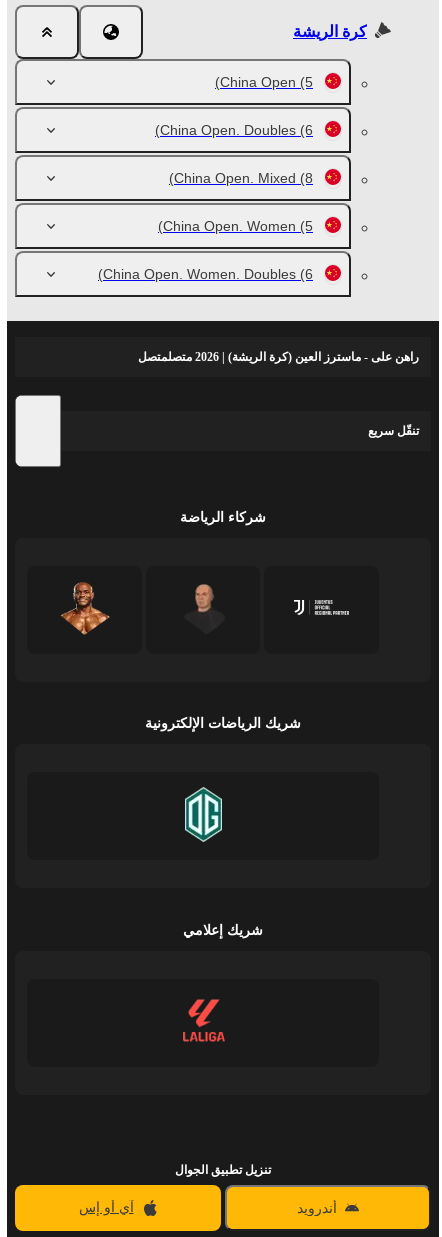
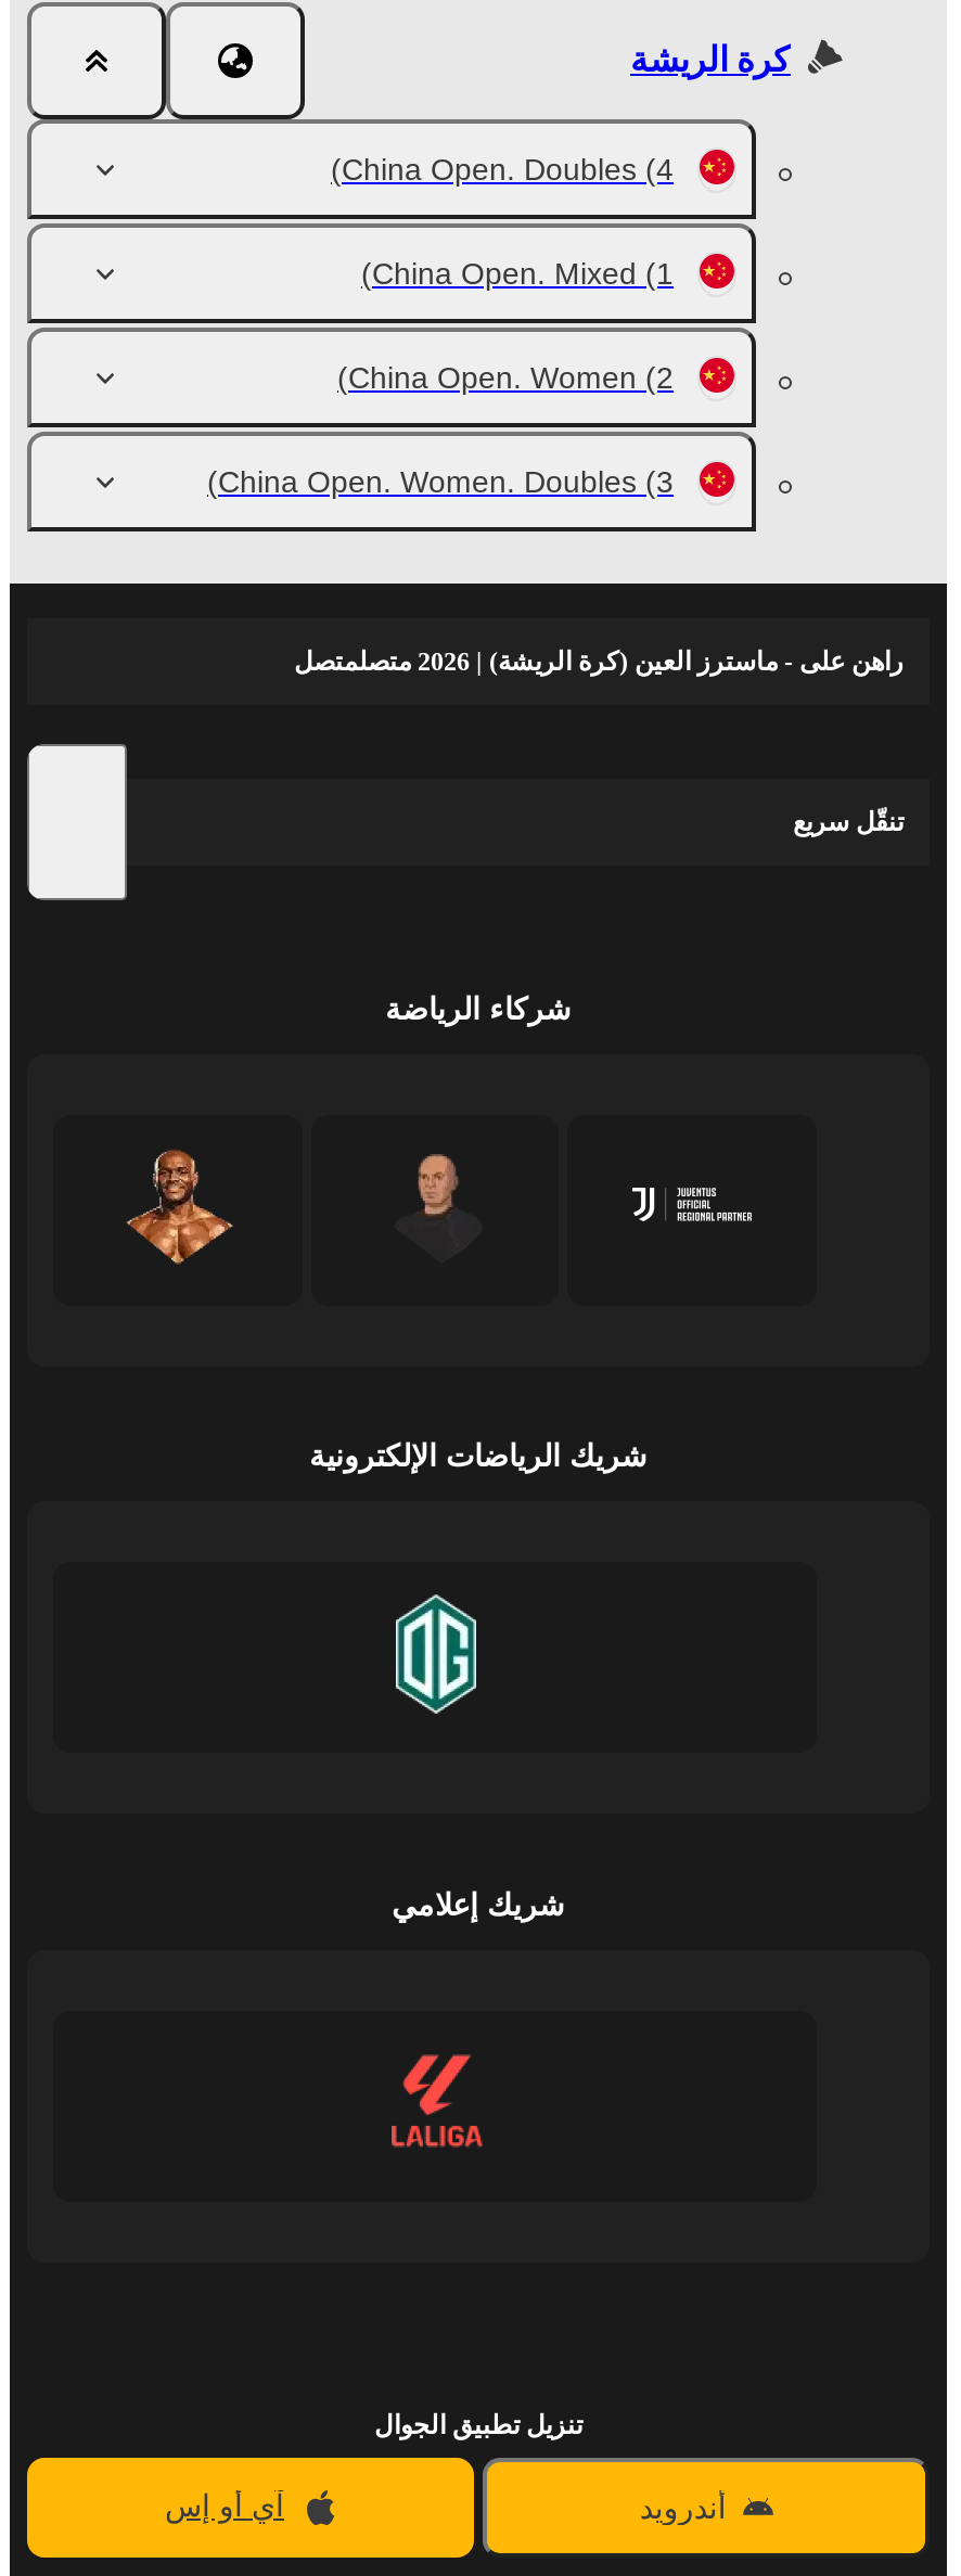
- China Open (5)
- China Open. Doubles (6)
- China Open. Mixed (8)
- China Open. Women (5)
- China Open. Women. Doubles (6)
+ China Open. Doubles (4)
+ China Open. Mixed (1)
+ China Open. Women (2)
+ China Open. Women. Doubles (3)
